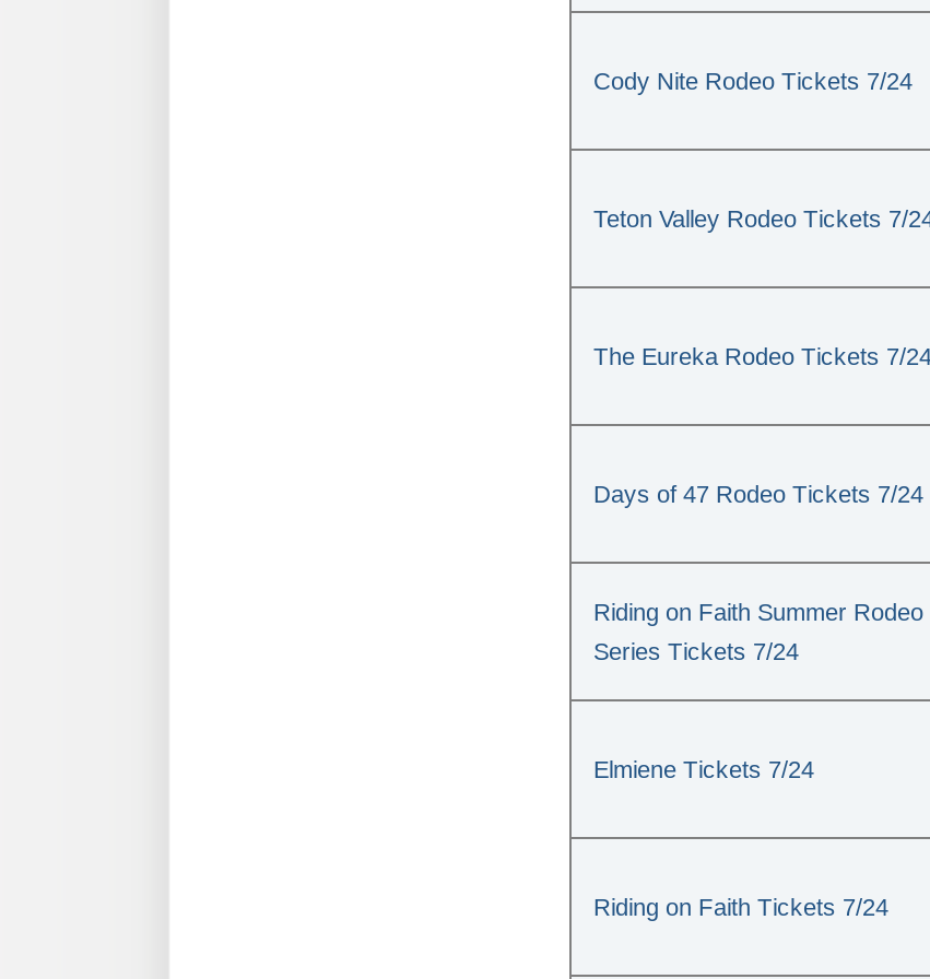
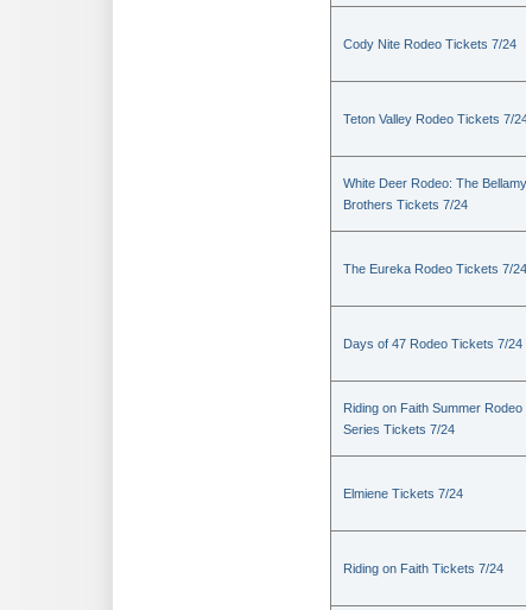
+ White Deer Rodeo: The Bellamy
+ Brothers Tickets 7/24
